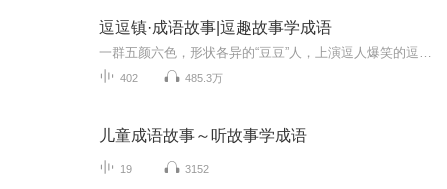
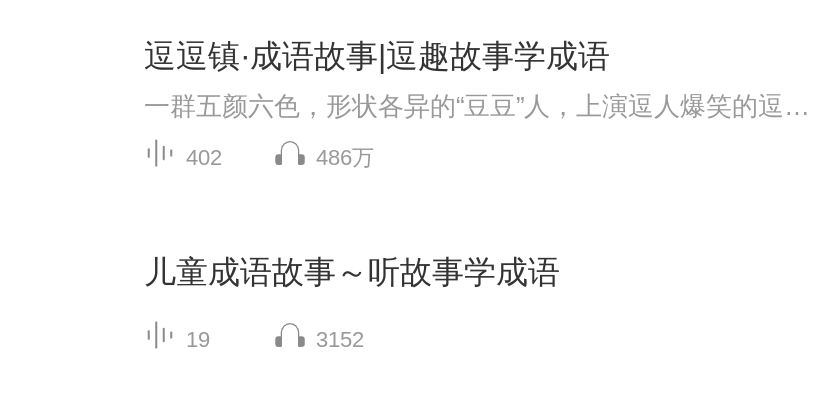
- 485.3万
+ 486万
